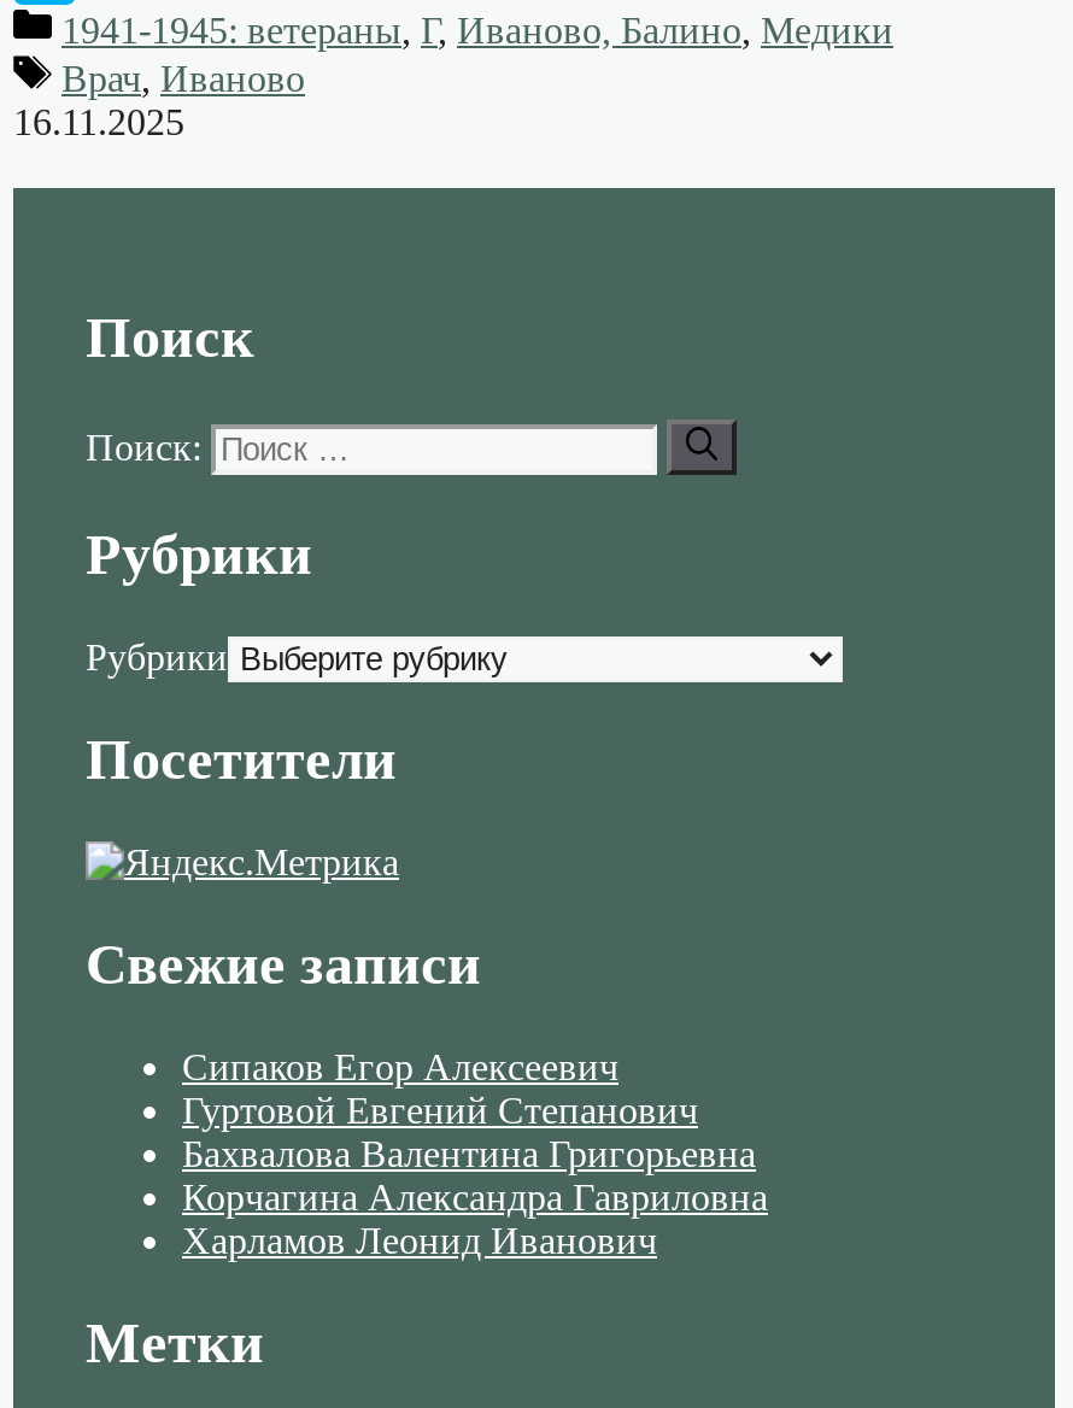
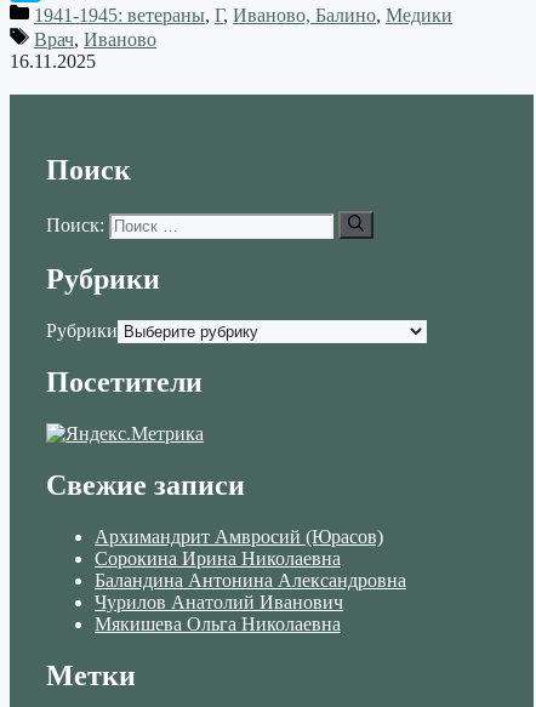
- Сипаков Егор Алексеевич
- Гуртовой Евгений Степанович
- Бахвалова Валентина Григорьевна
- Корчагина Александра Гавриловна
- Харламов Леонид Иванович
+ Архимандрит Амвросий (Юрасов)
+ Сорокина Ирина Николаевна
+ Баландина Антонина Александровна
+ Чурилов Анатолий Иванович
+ Мякишева Ольга Николаевна
